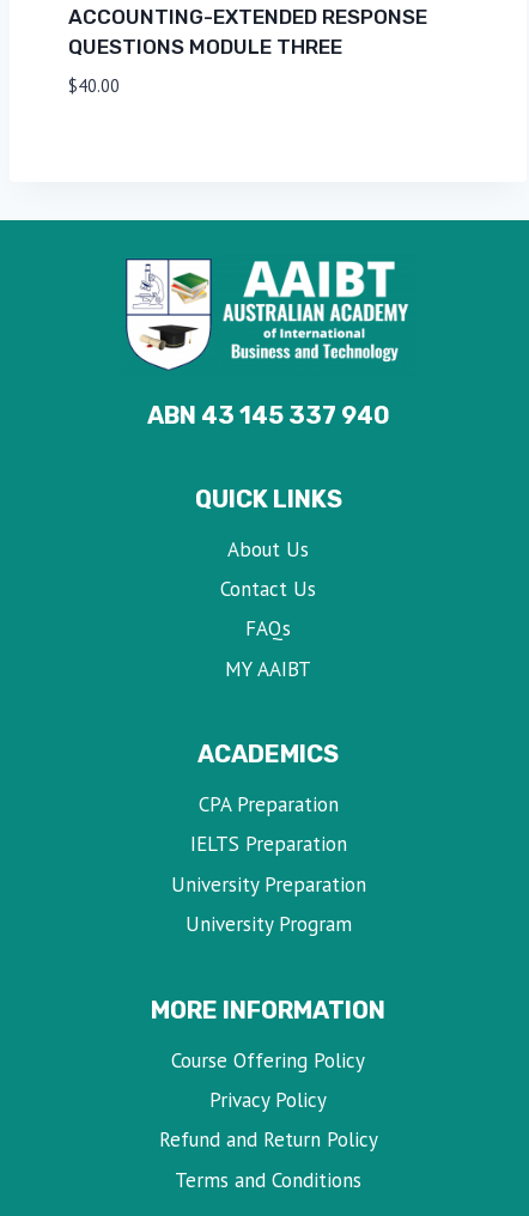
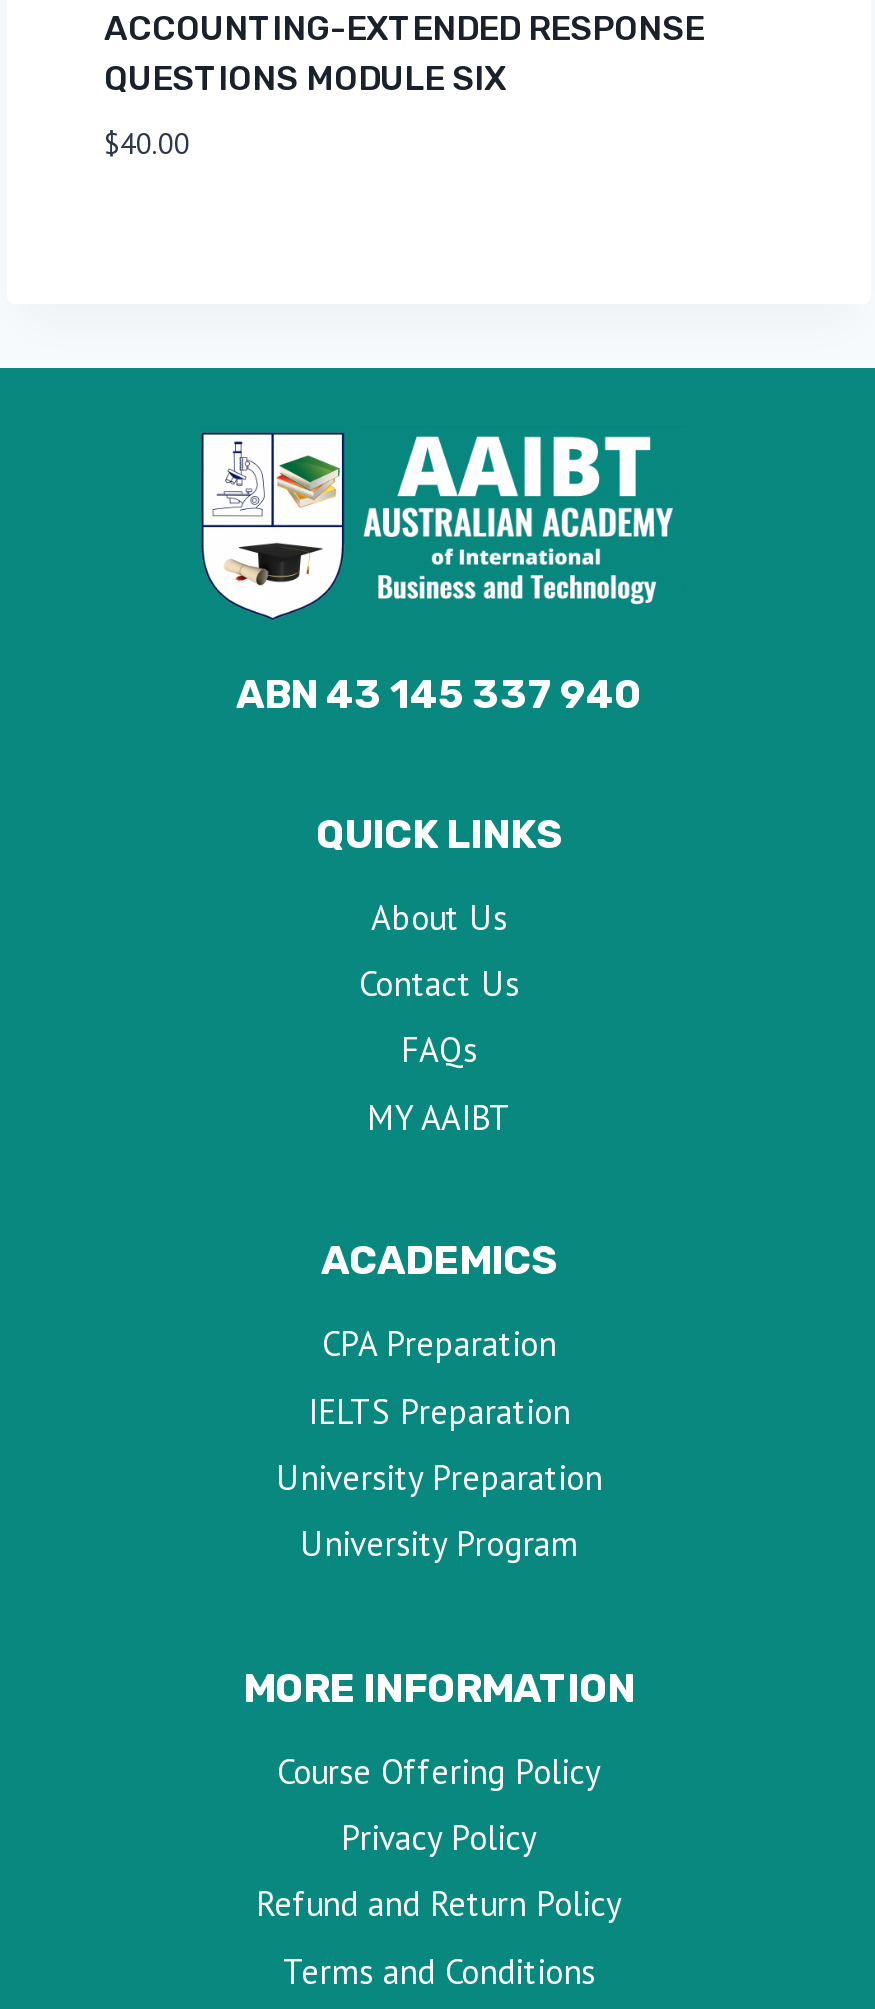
- QUESTIONS MODULE THREE
+ QUESTIONS MODULE SIX
